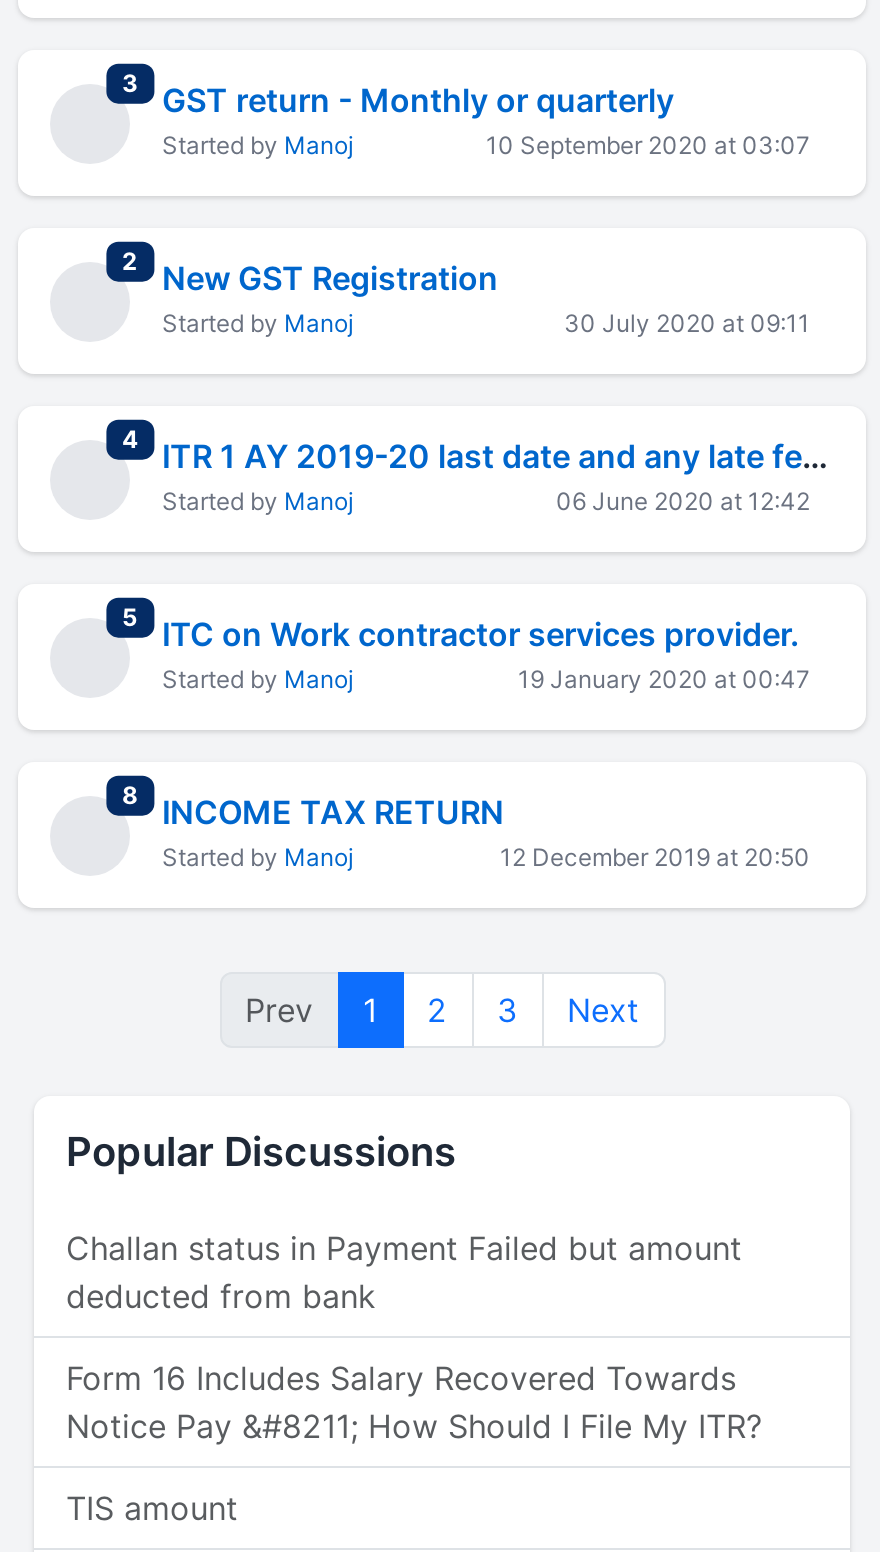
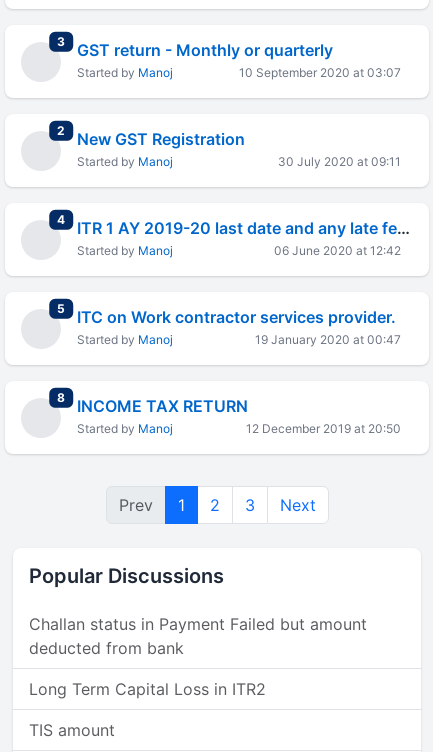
- Form 16 Includes Salary Recovered Towards
- Notice Pay &#8211; How Should I File My ITR?
+ Long Term Capital Loss in ITR2
